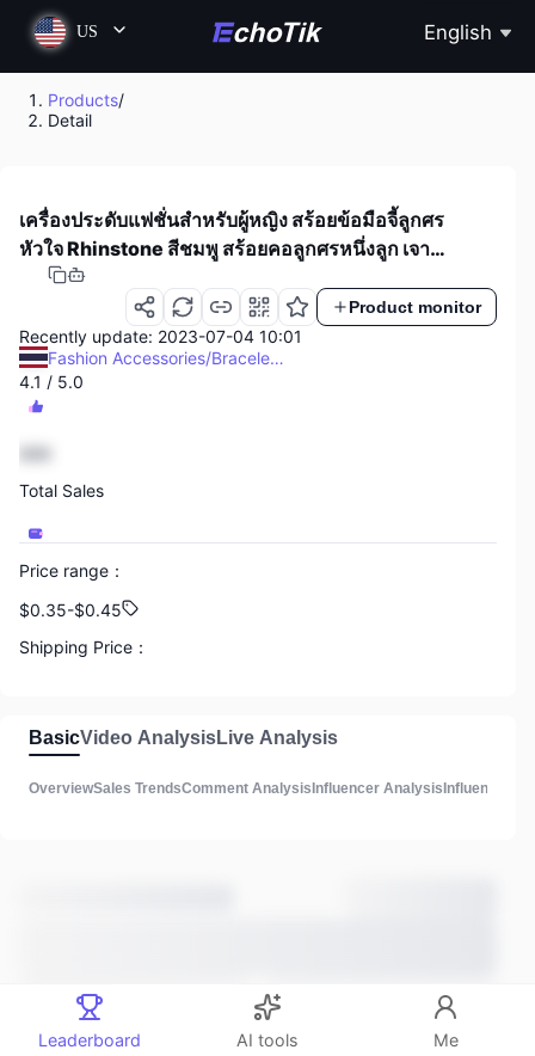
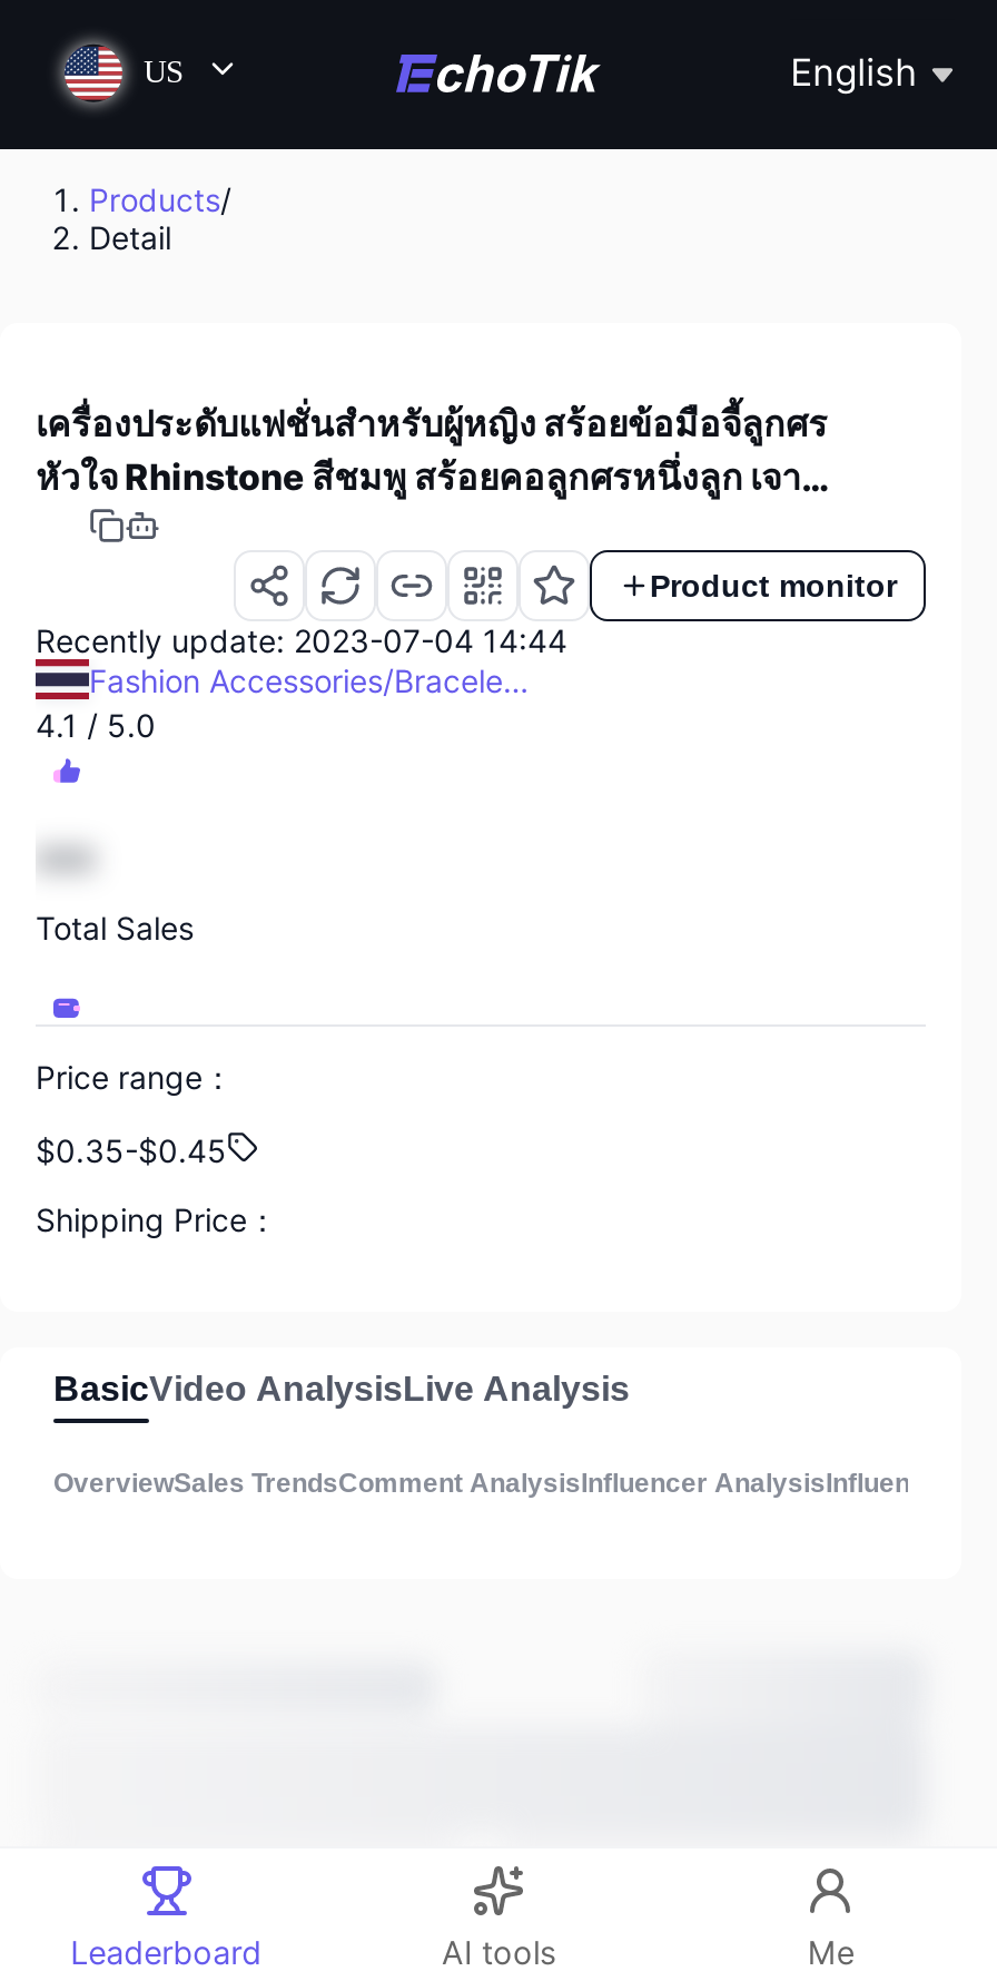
- Recently update: 2023-07-04 10:01
+ Recently update: 2023-07-04 14:44
